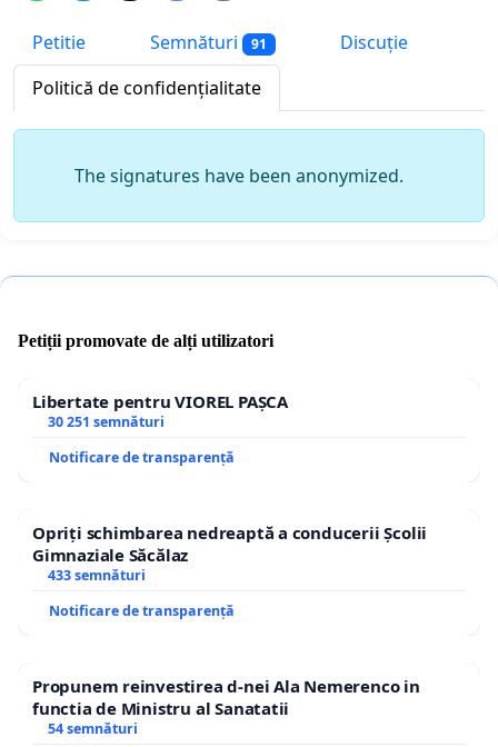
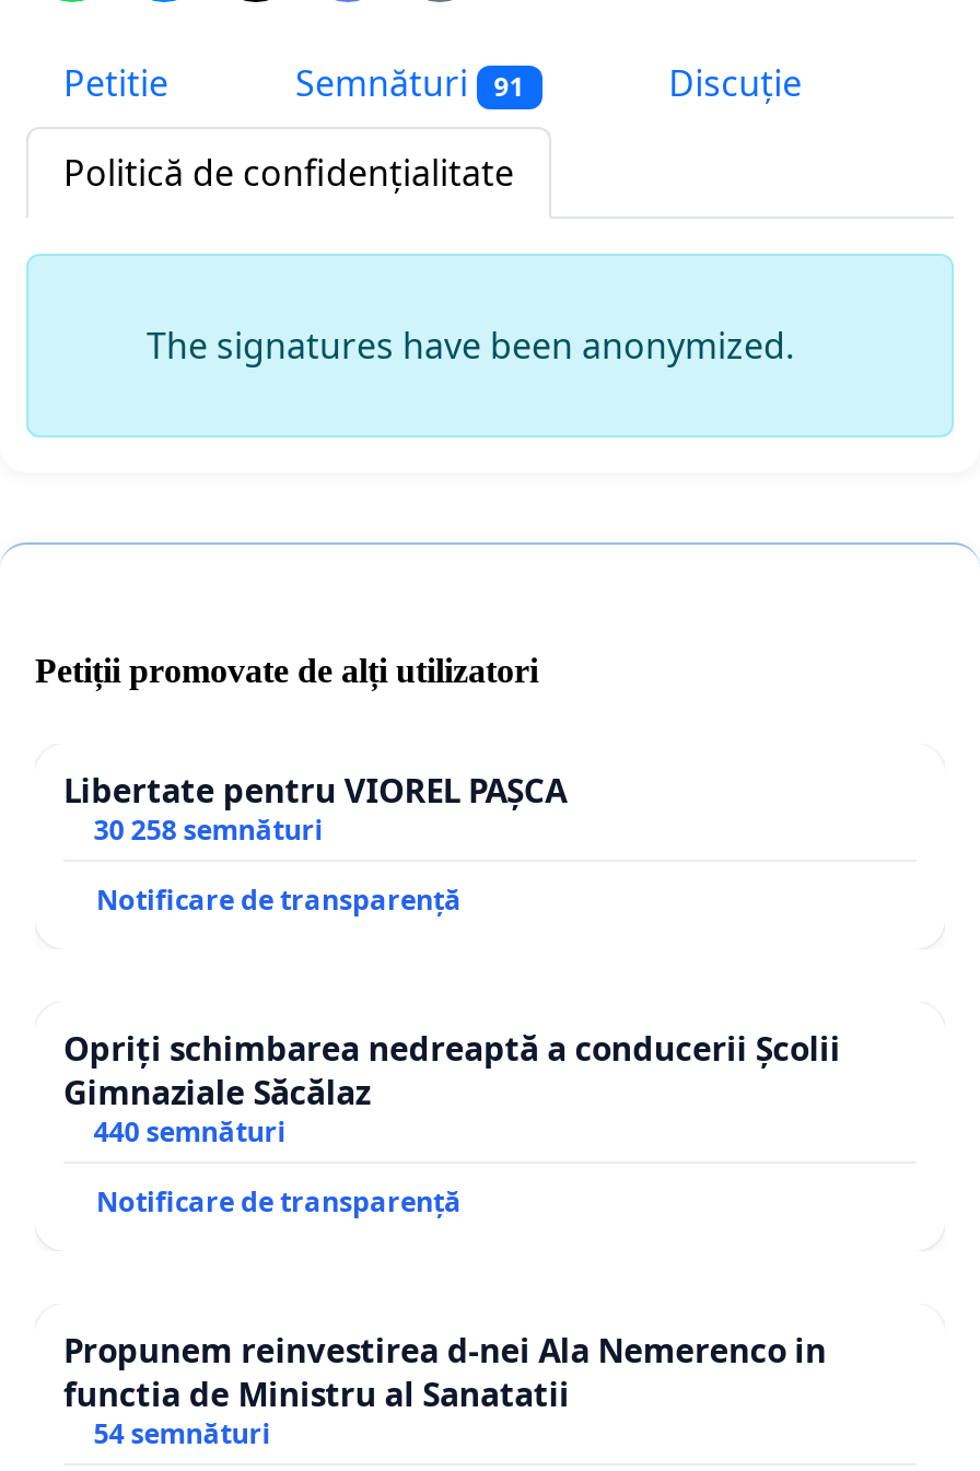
- 30 251 semnături
+ 30 258 semnături

- 433 semnături
+ 440 semnături
